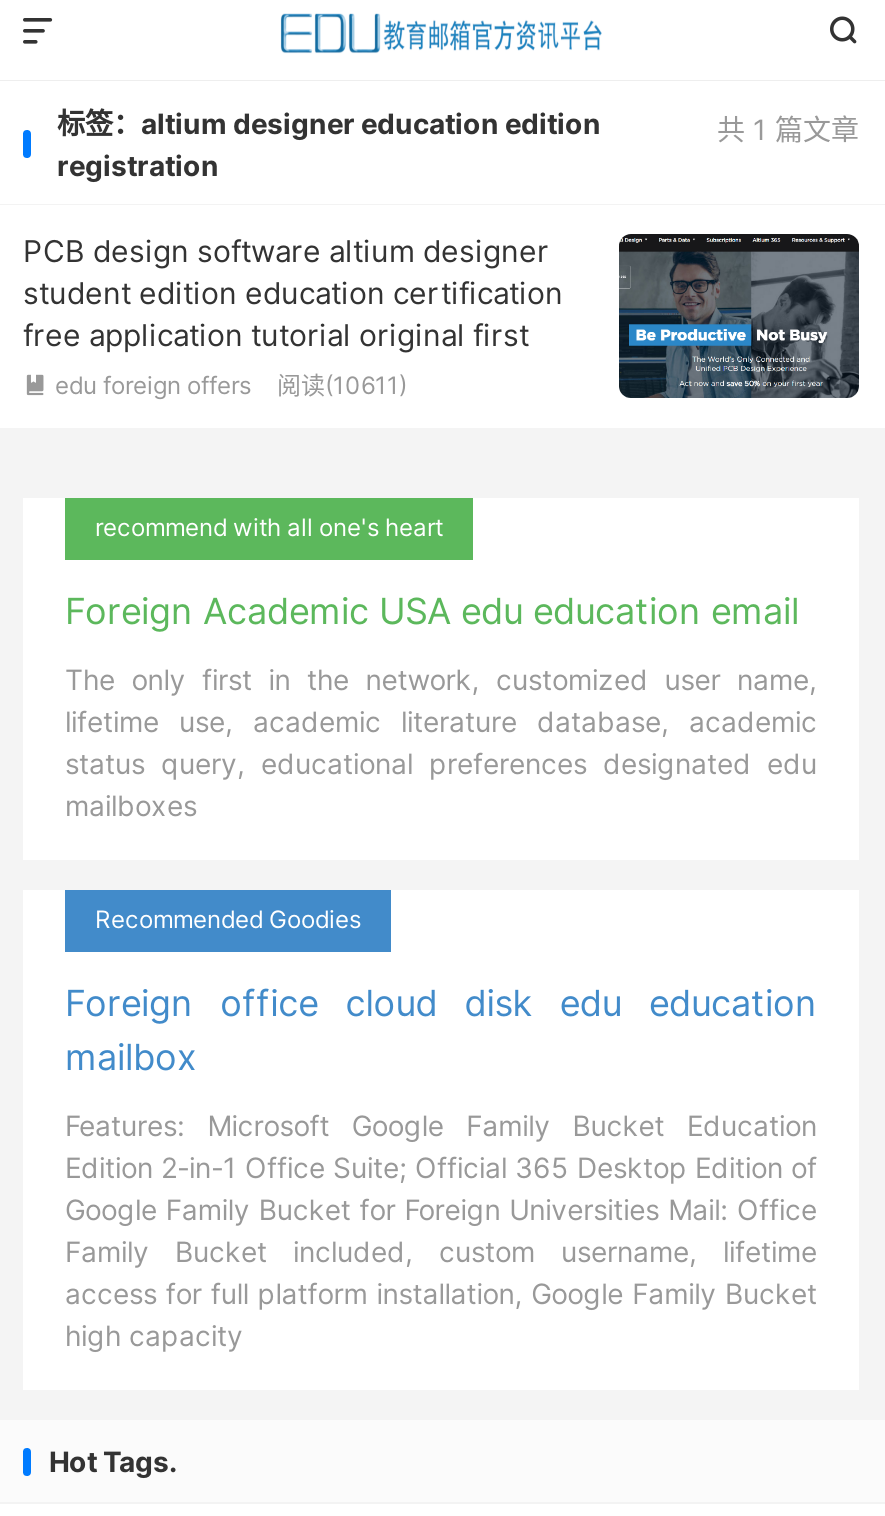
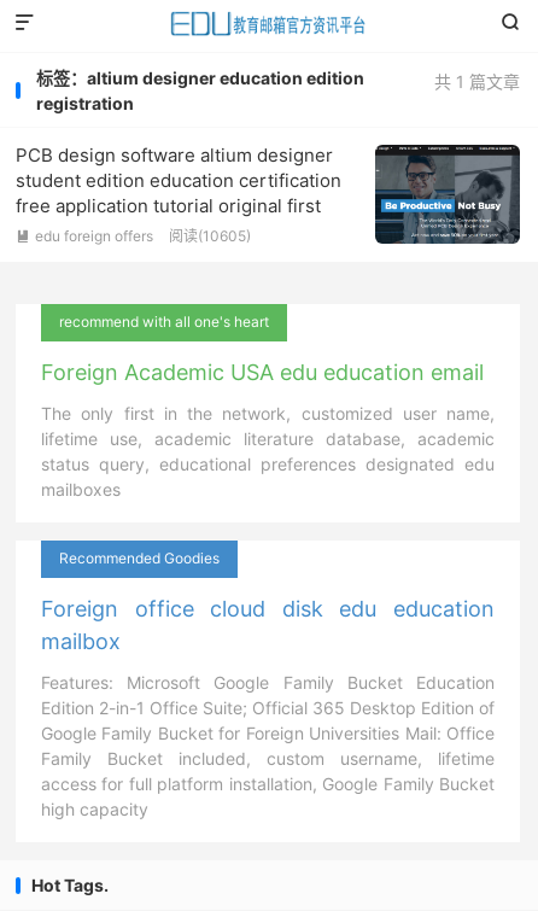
- 阅读(10611)
+ 阅读(10605)
